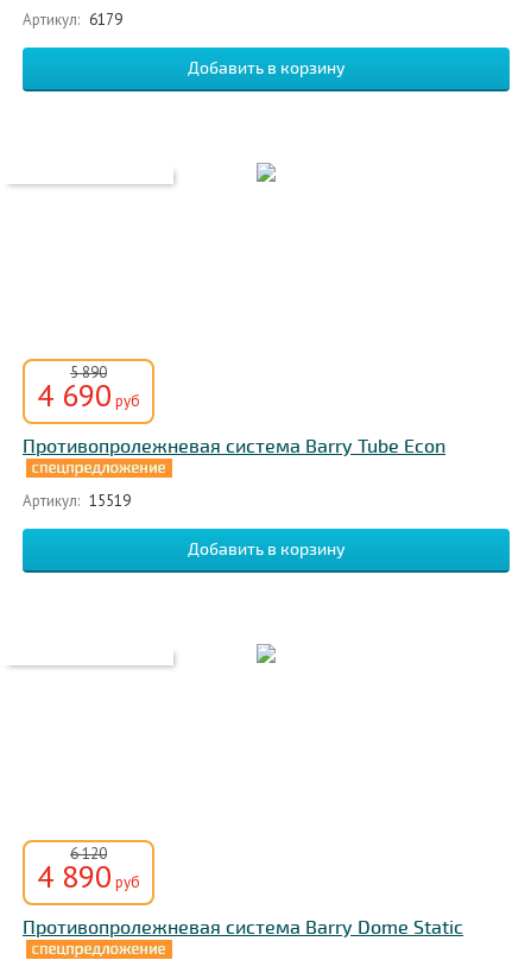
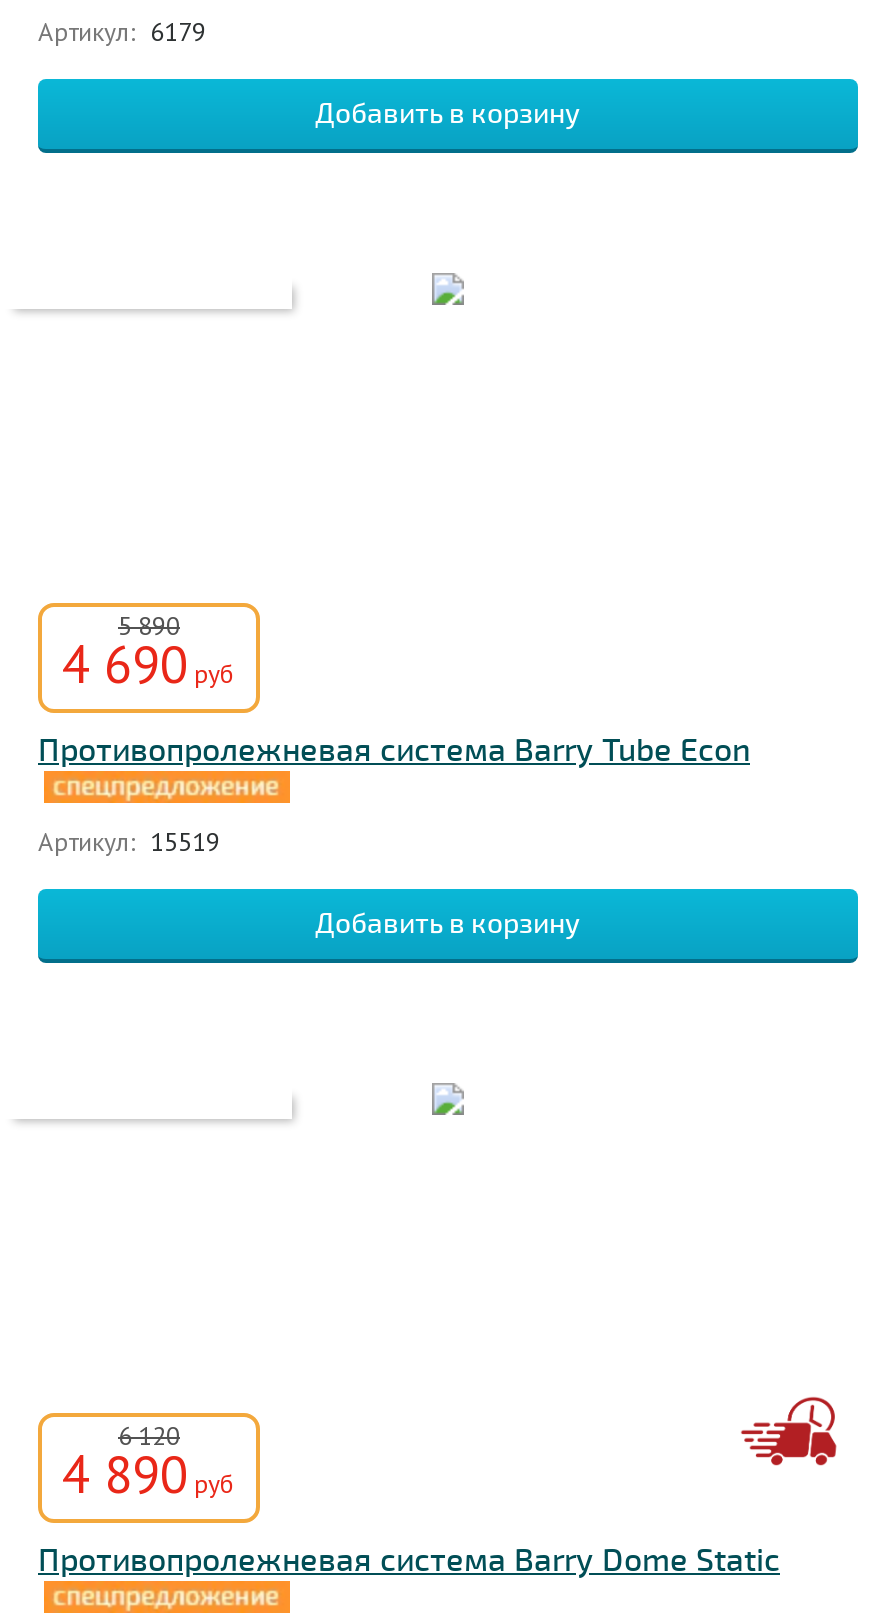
+ [image]
